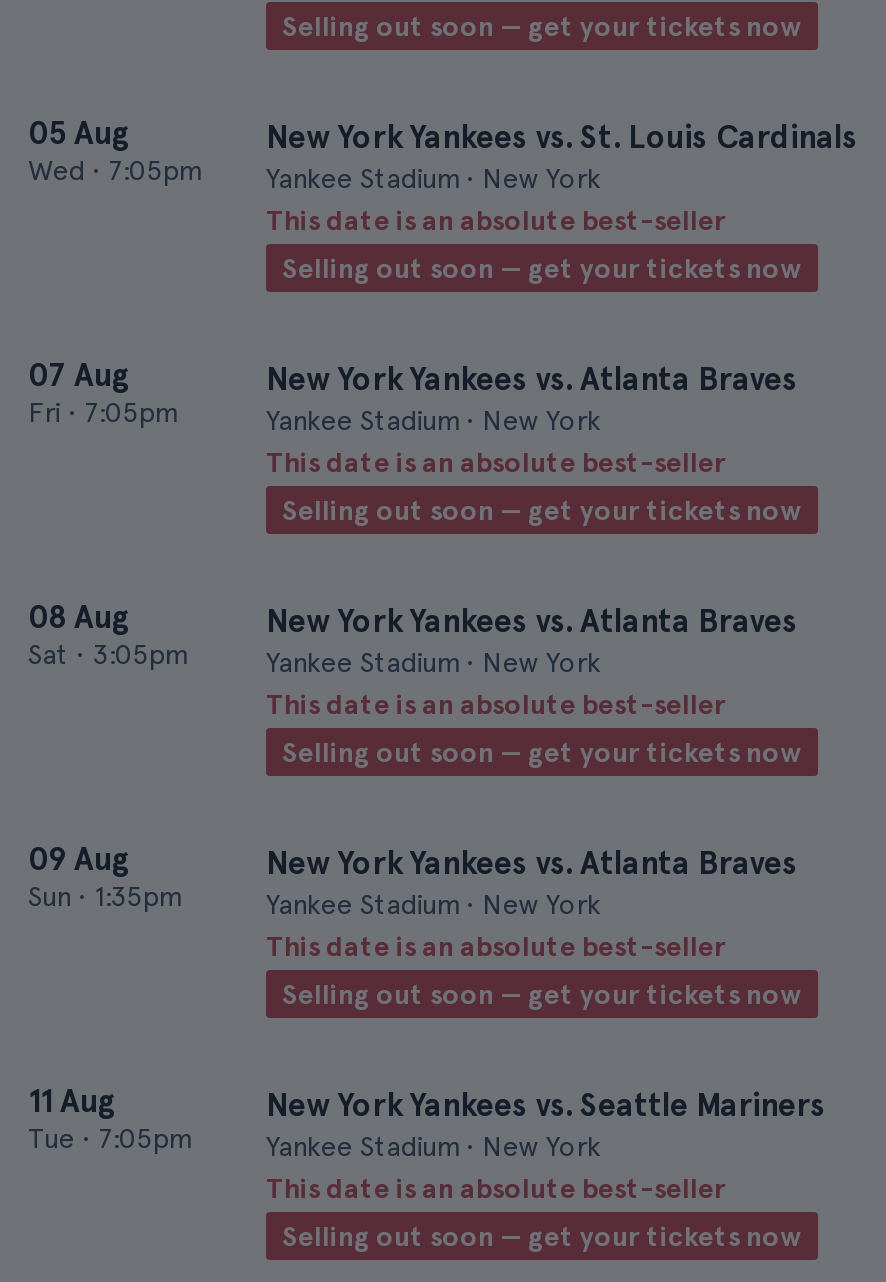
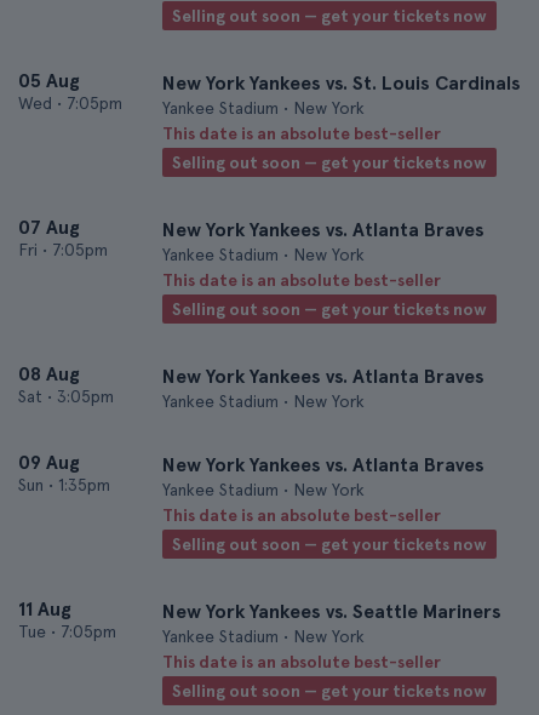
- This date is an absolute best-seller
- Selling out soon — get your tickets now
